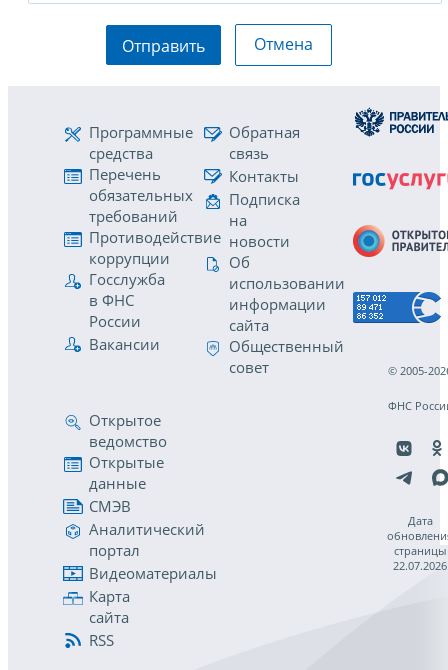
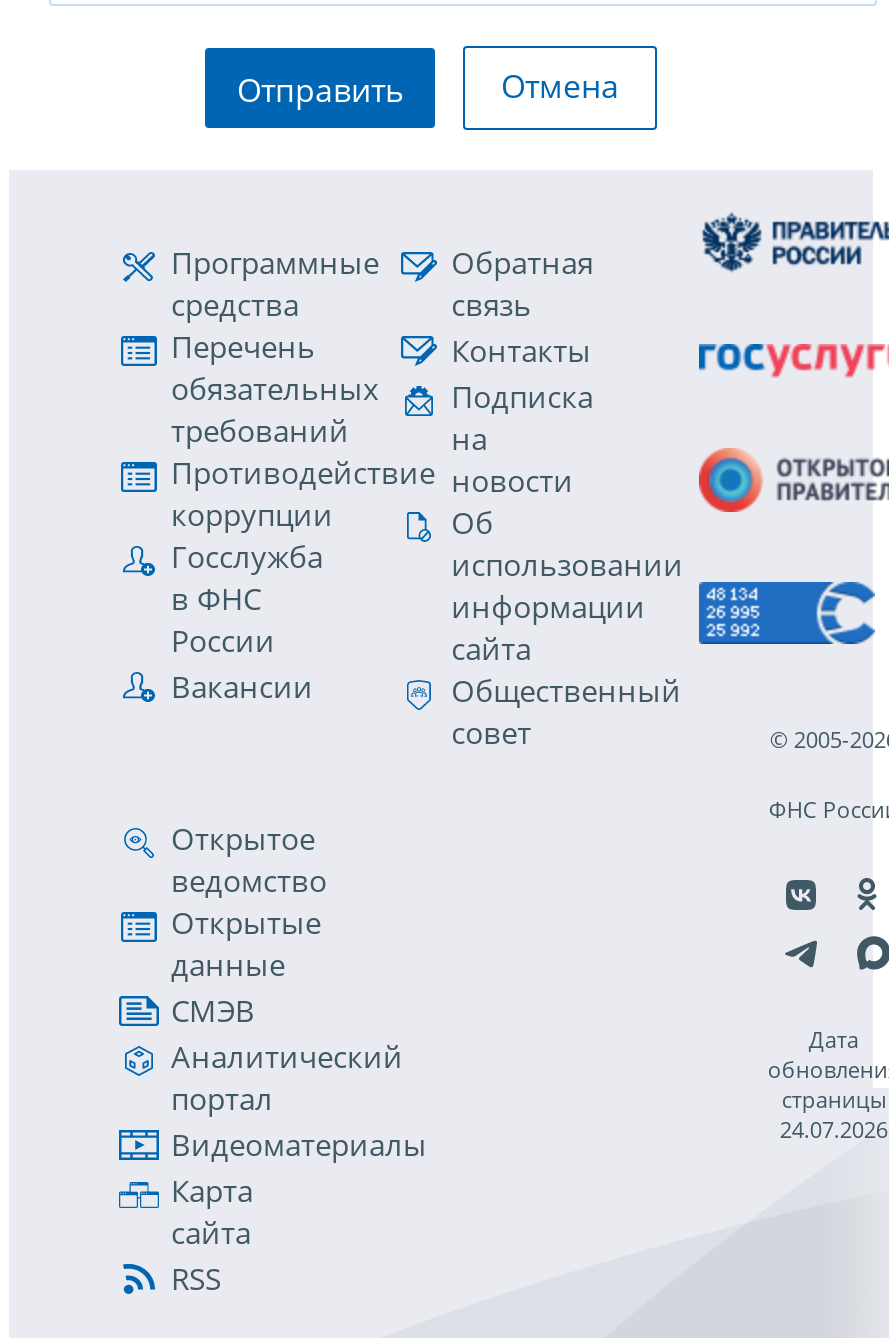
- 22.07.2026
+ 24.07.2026
